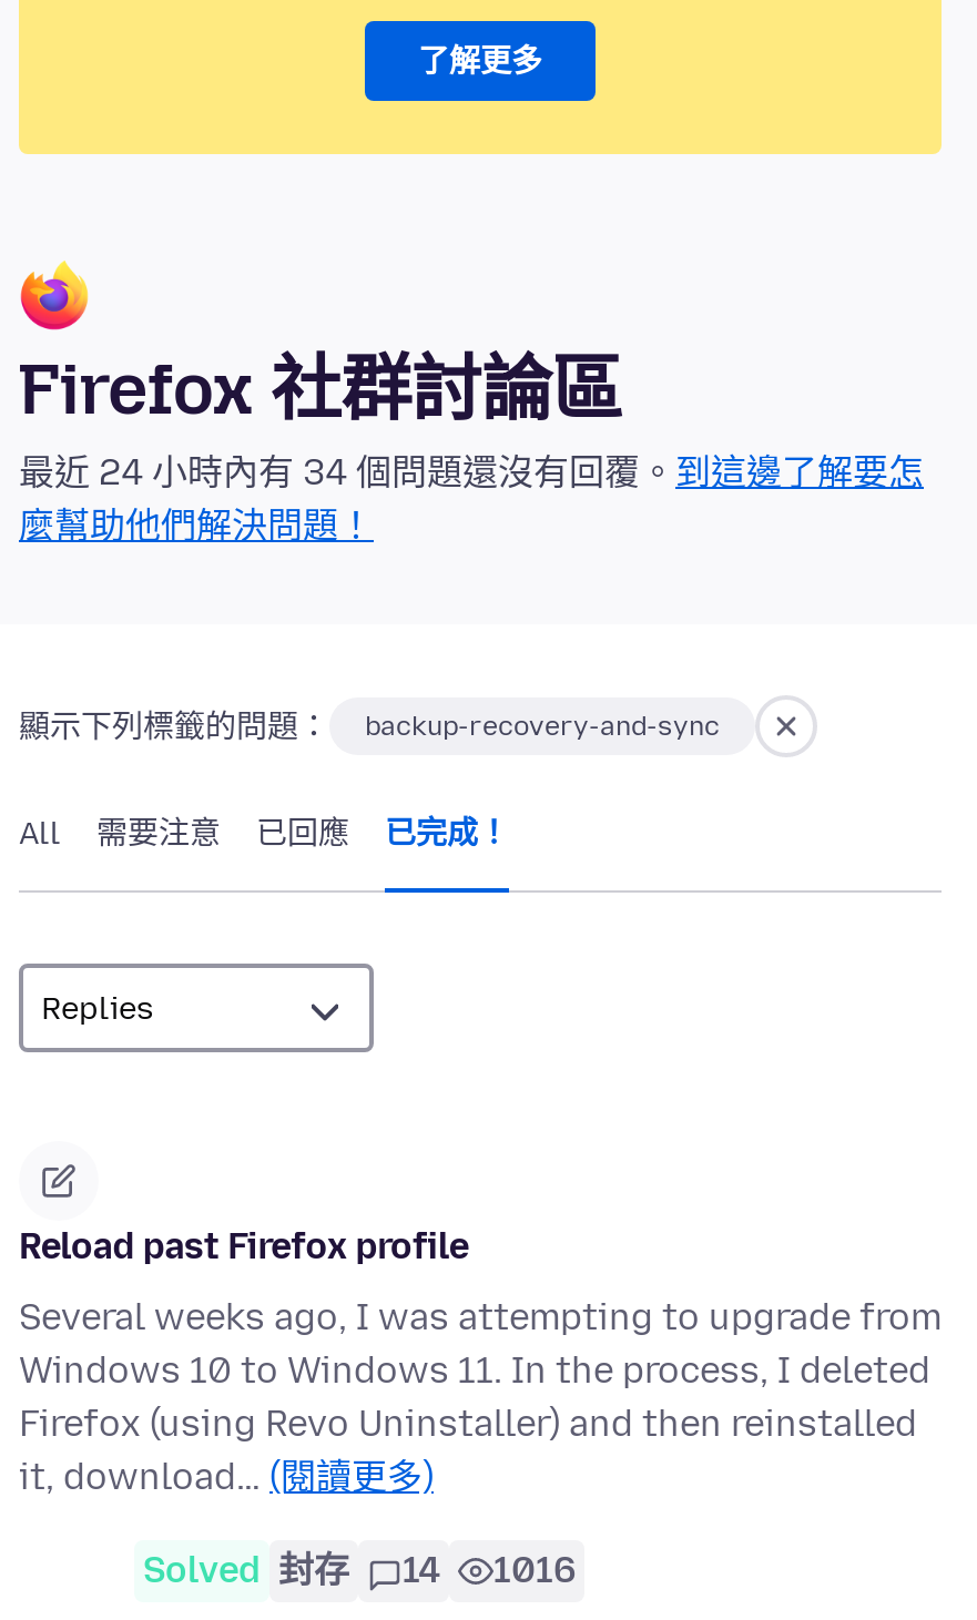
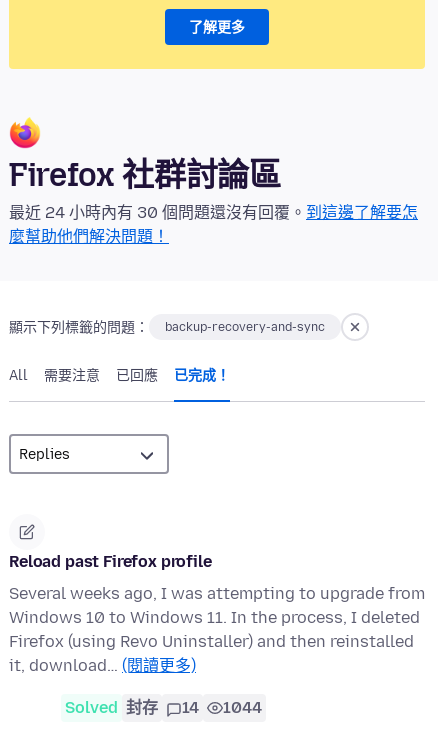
- 最近 24 小時內有 34 個問題還沒有回覆。到這邊了解要怎
+ 最近 24 小時內有 30 個問題還沒有回覆。到這邊了解要怎

- Solved 封存 14 1016
+ Solved 封存 14 1044
